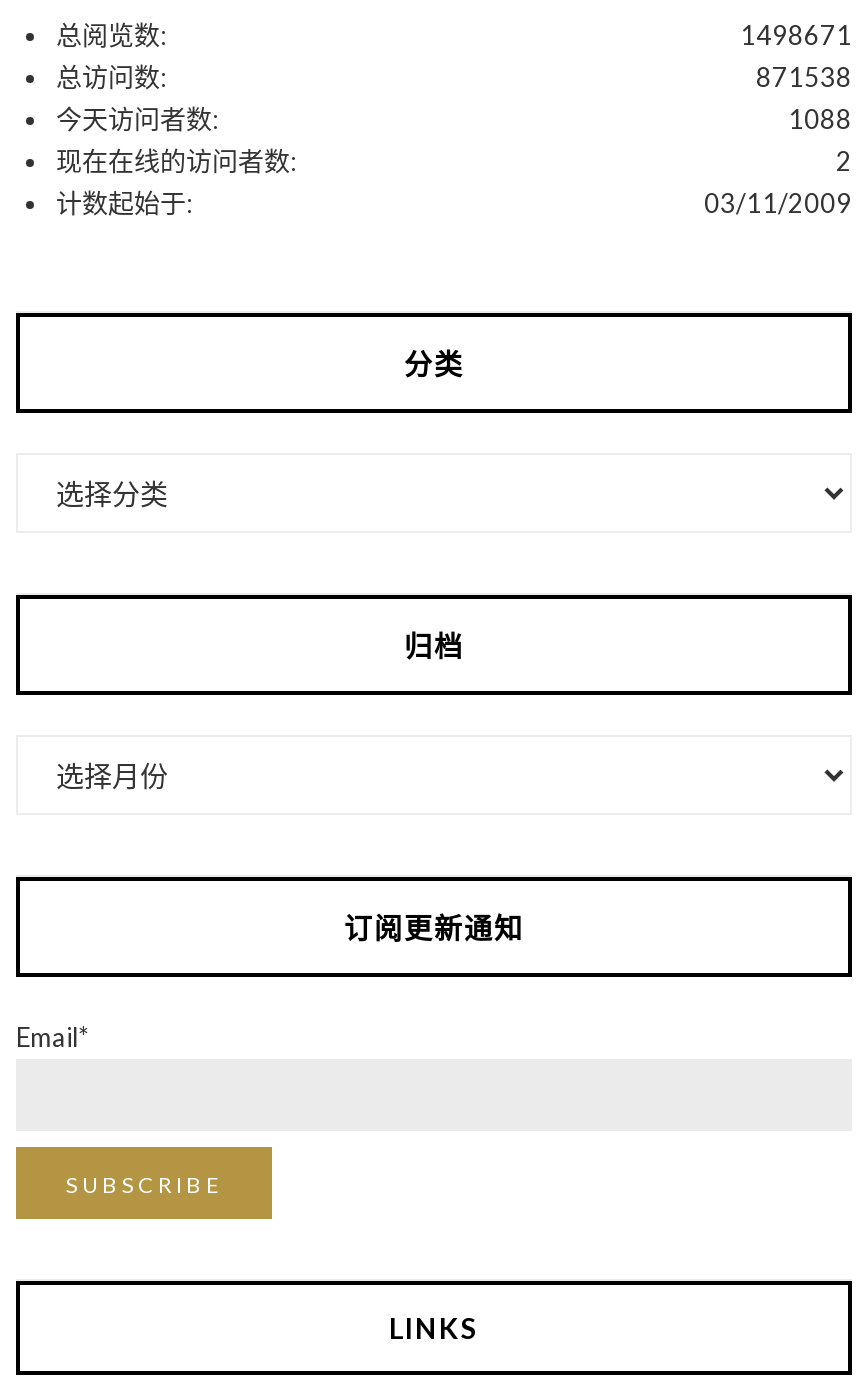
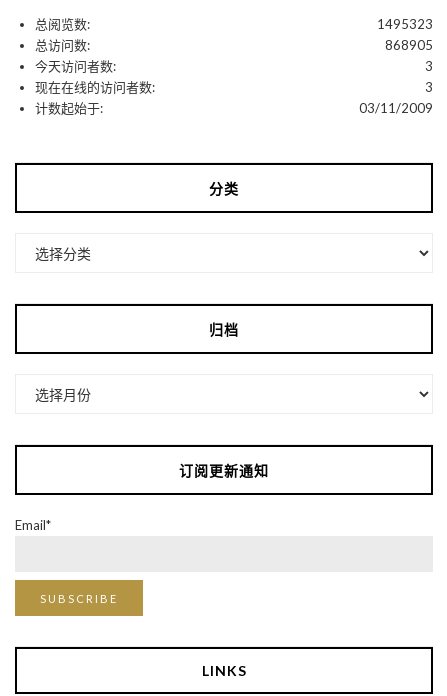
- 1498671
+ 1495323

- 871538
+ 868905

- 1088
+ 3

- 2
+ 3
